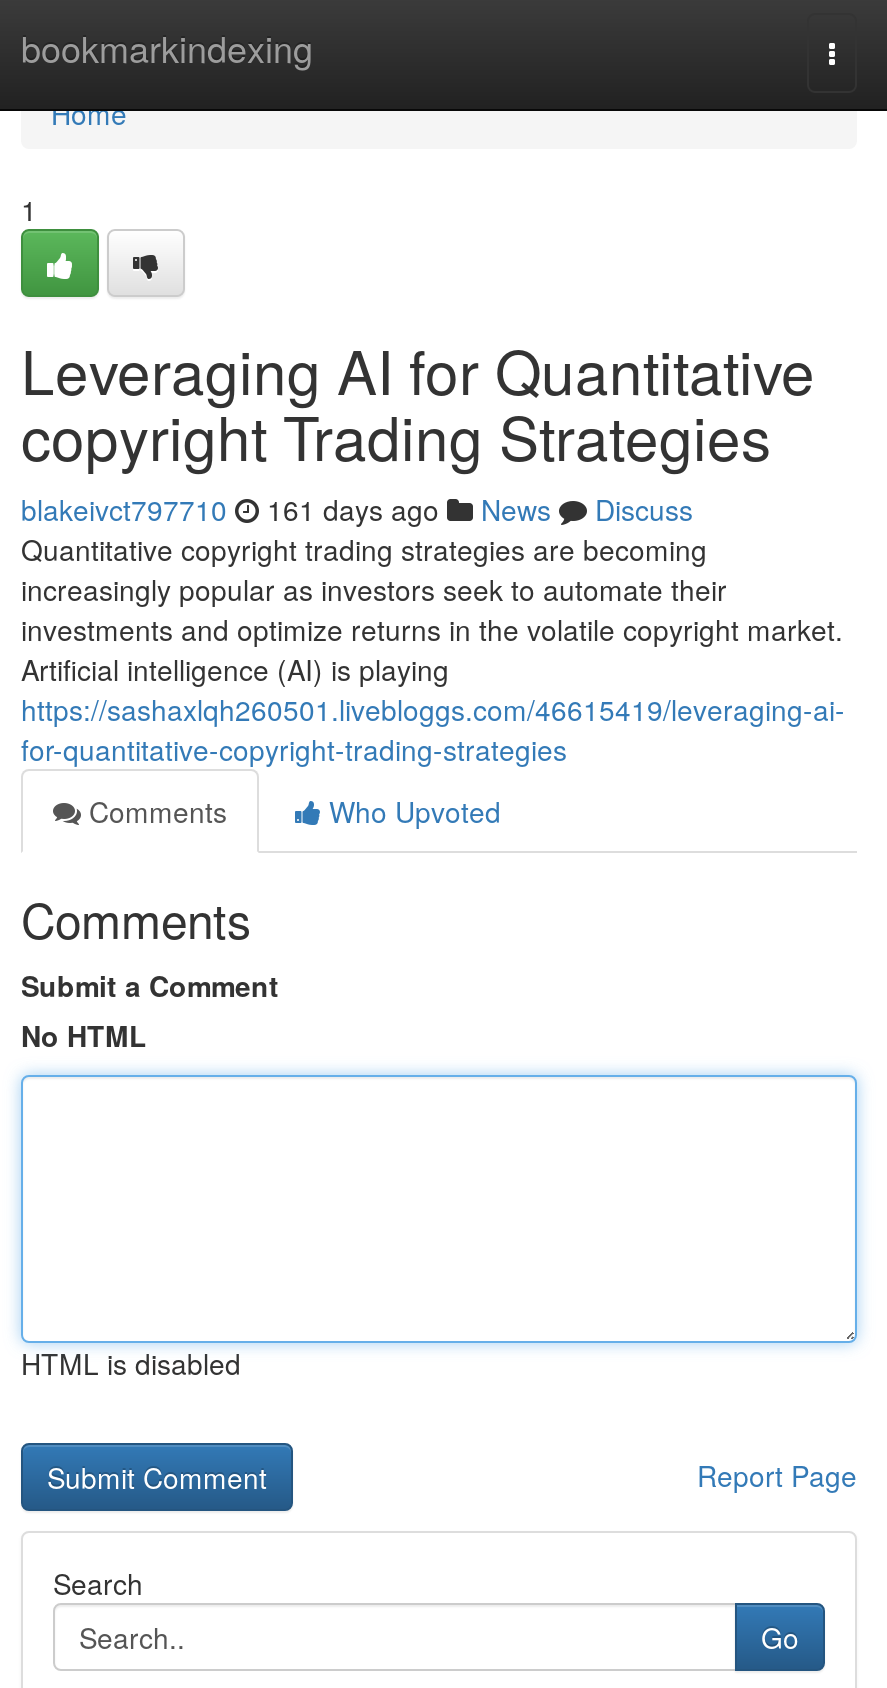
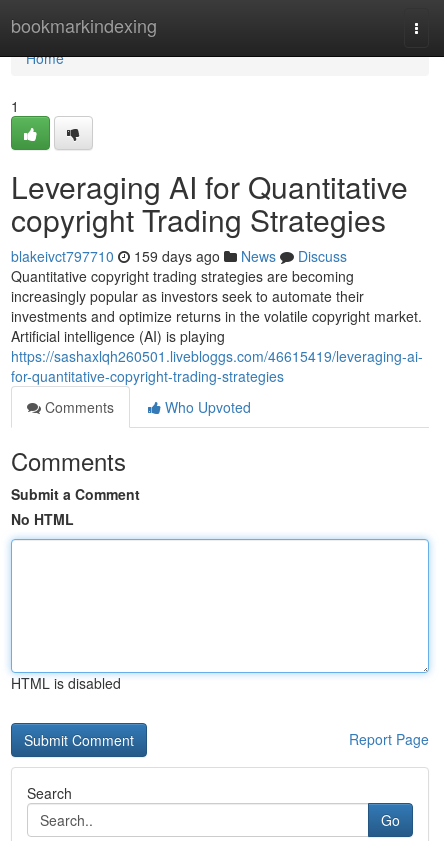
- blakeivct797710 161 days ago News Discuss
+ blakeivct797710 159 days ago News Discuss
